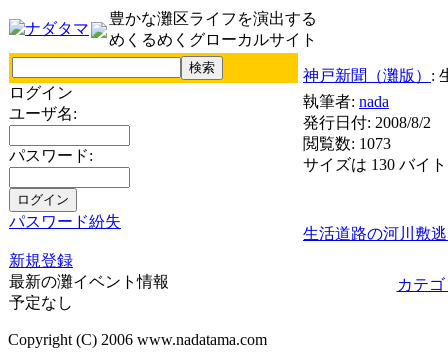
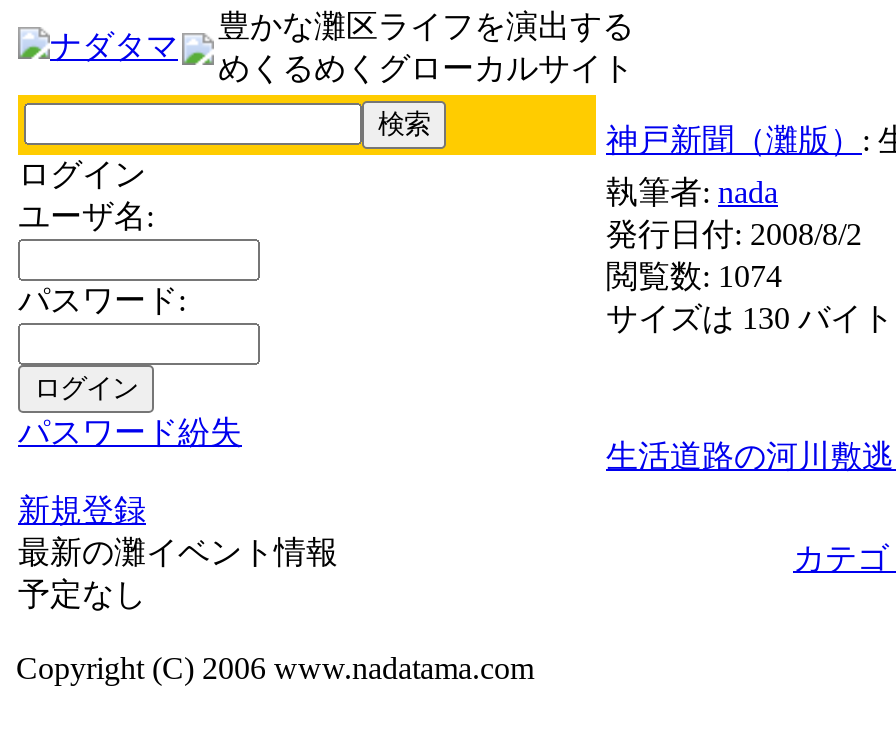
- 閲覧数: 1073
+ 閲覧数: 1074
